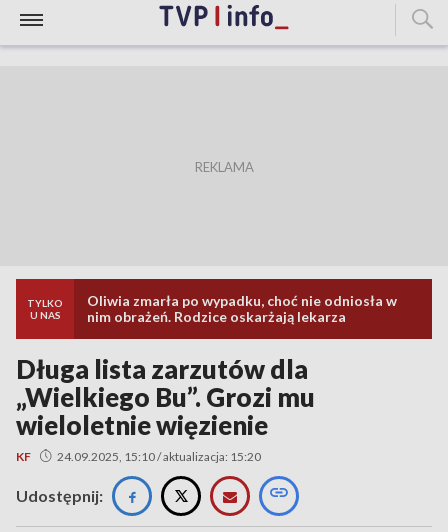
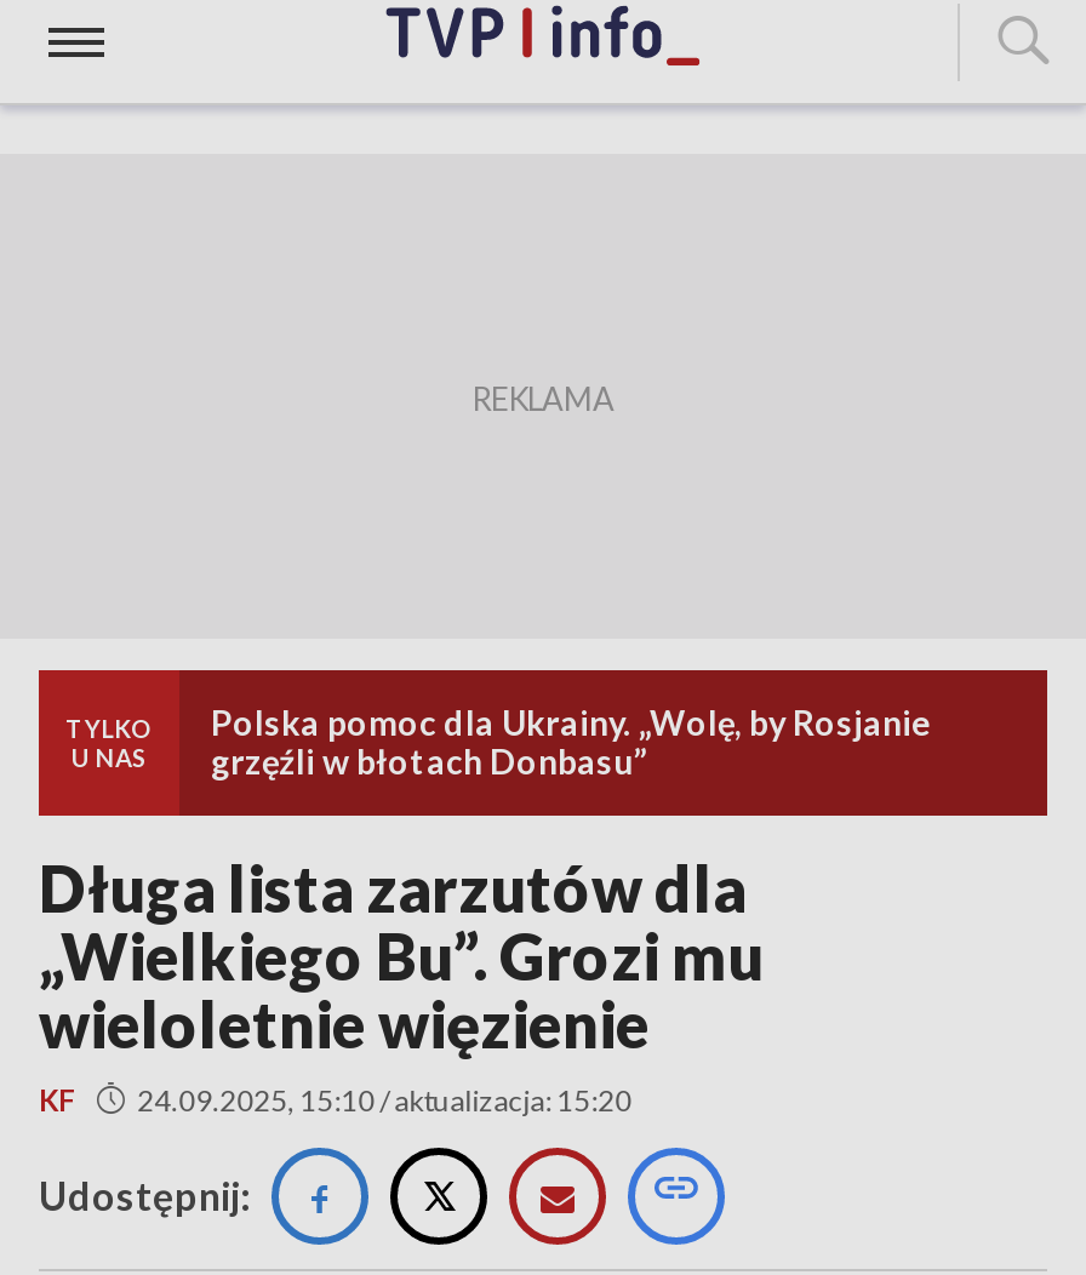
- Oliwia zmarła po wypadku, choć nie odniosła w
- nim obrażeń. Rodzice oskarżają lekarza
+ Polska pomoc dla Ukrainy. „Wolę, by Rosjanie
+ grzęźli w błotach Donbasu”
